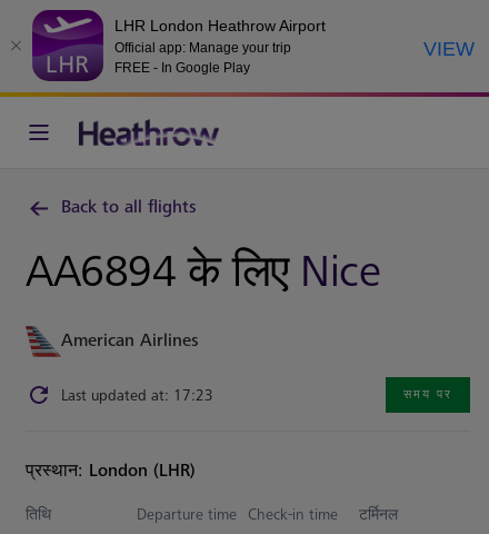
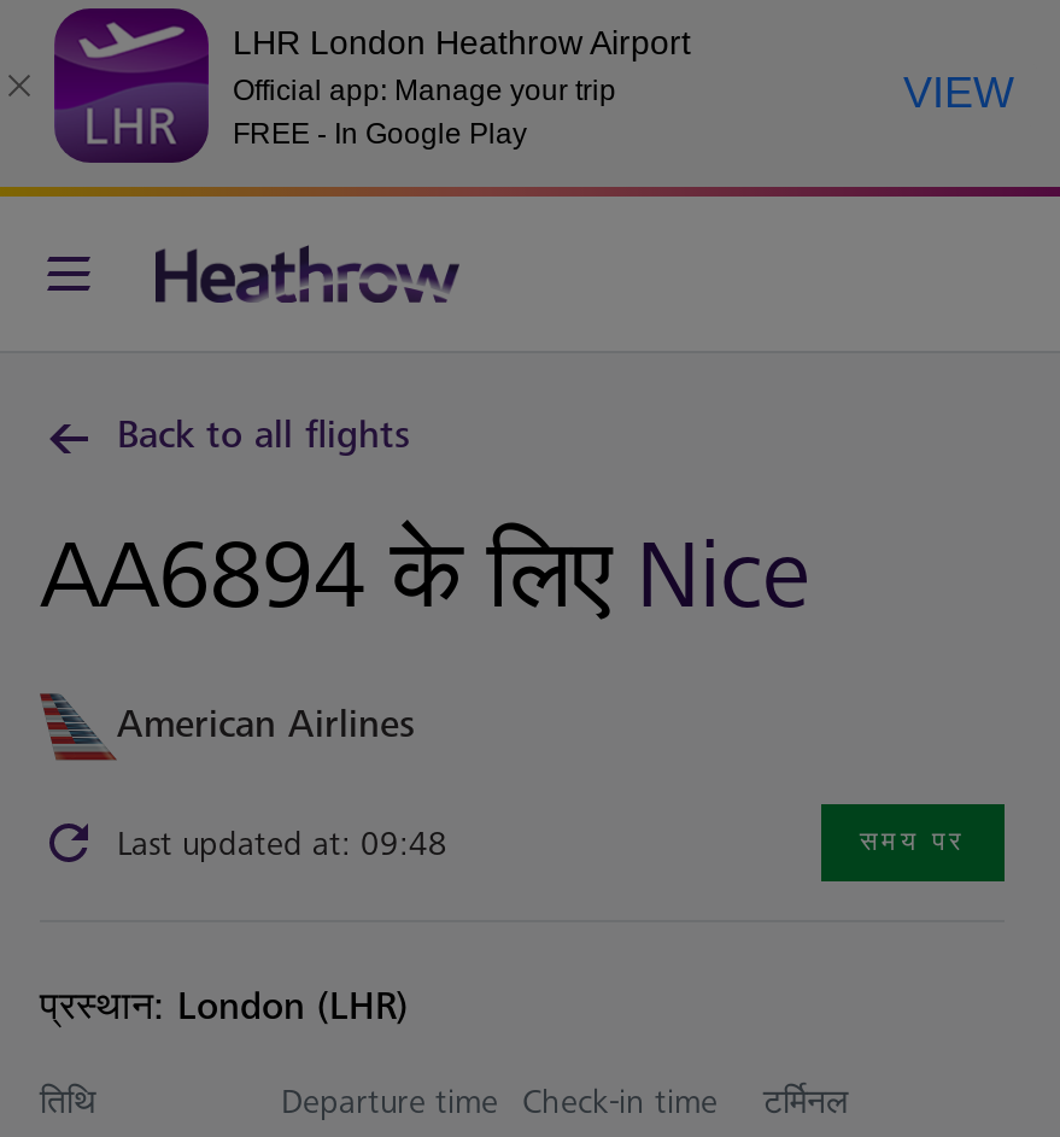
- Last updated at: 17:23
+ Last updated at: 09:48
